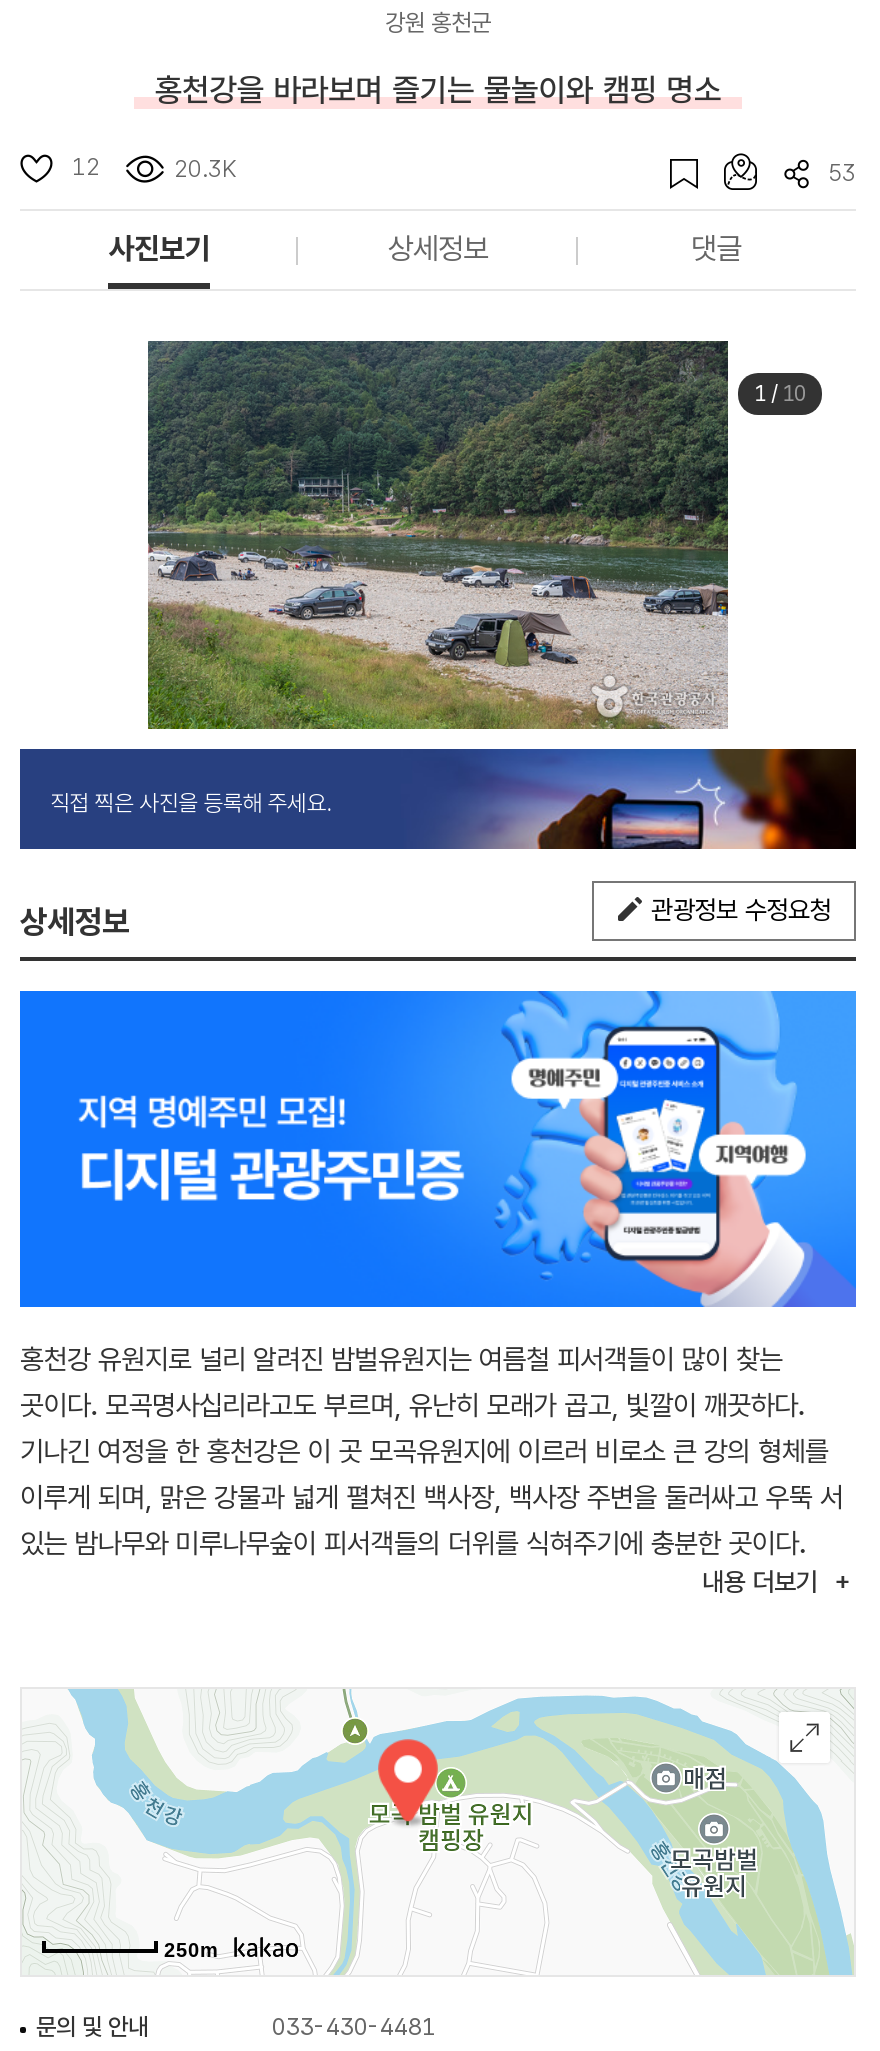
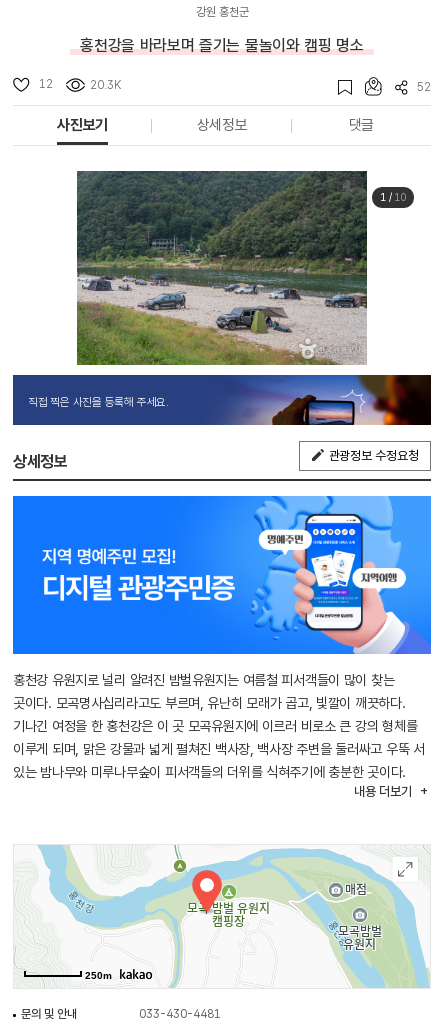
- 53
+ 52
